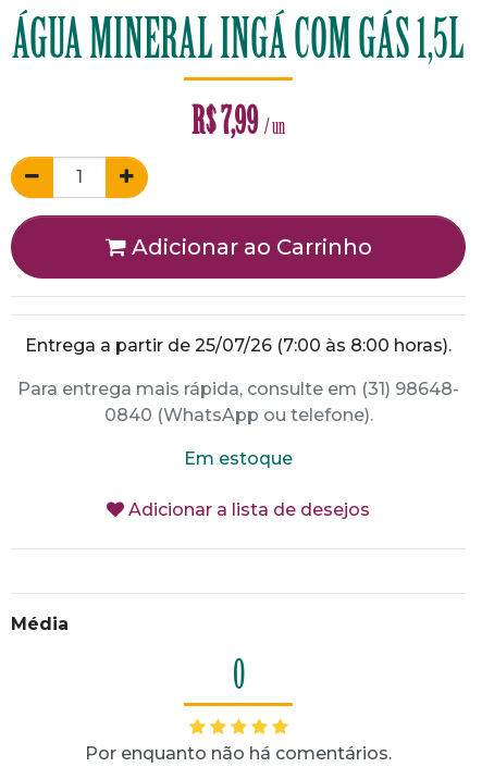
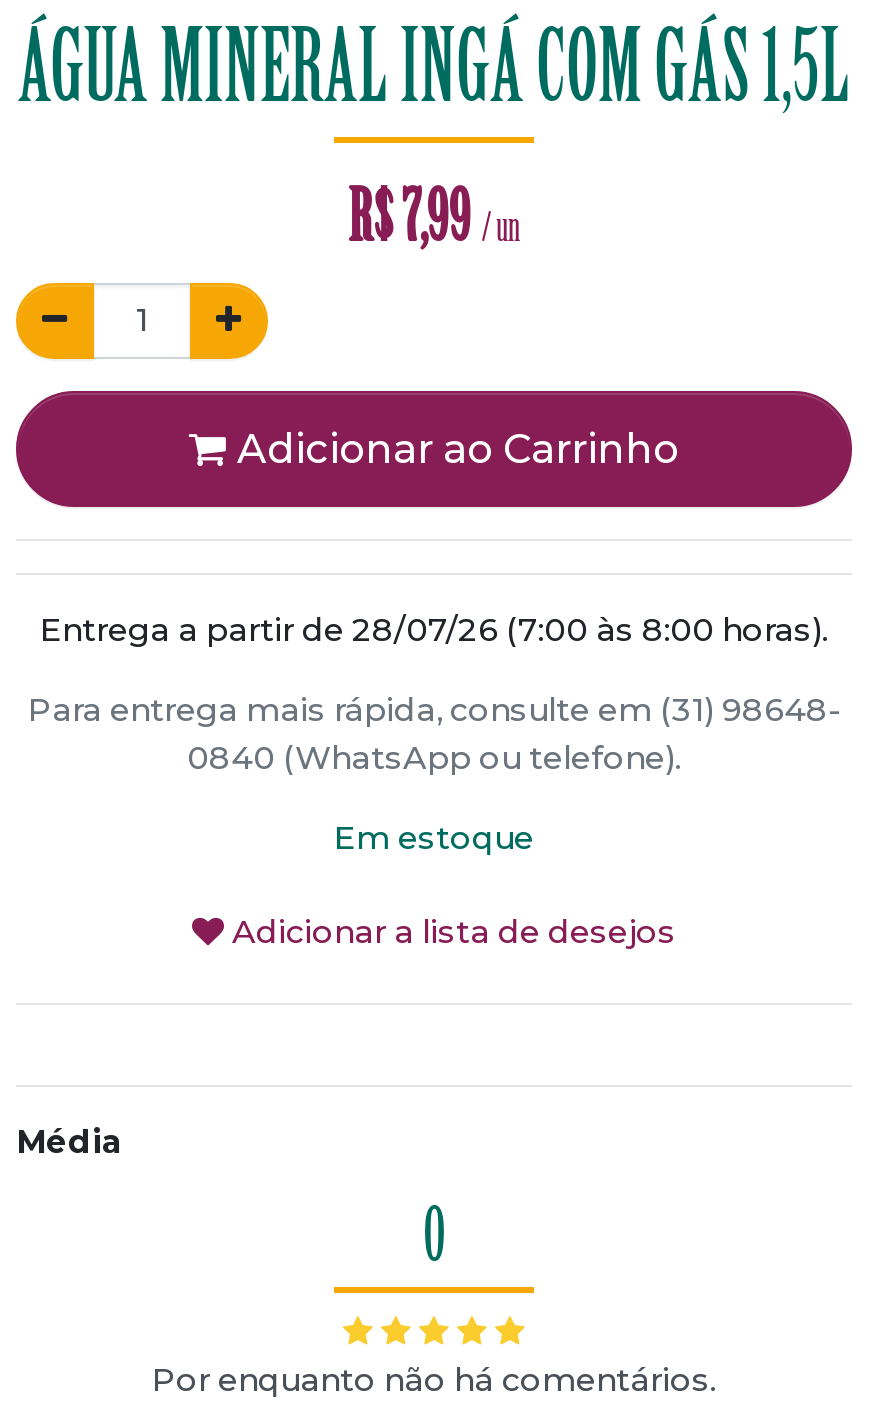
- Entrega a partir de 25/07/26 (7:00 às 8:00 horas).
+ Entrega a partir de 28/07/26 (7:00 às 8:00 horas).
